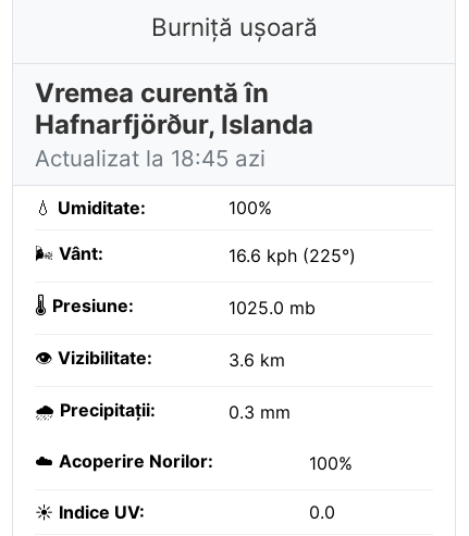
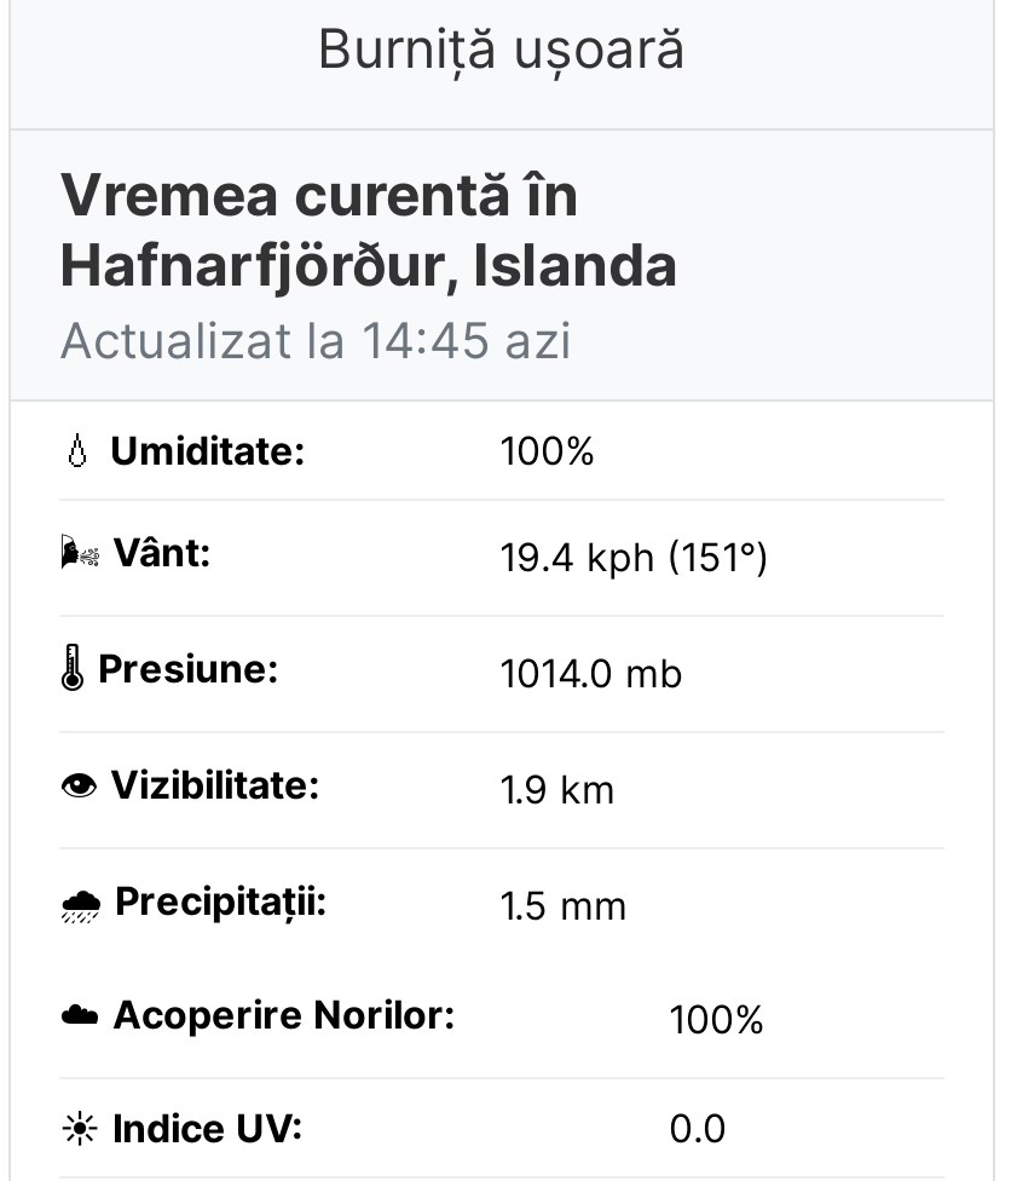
- Actualizat la 18:45 azi
+ Actualizat la 14:45 azi

- 16.6 kph (225°)
+ 19.4 kph (151°)

- 1025.0 mb
+ 1014.0 mb

- 3.6 km
+ 1.9 km

- 0.3 mm
+ 1.5 mm
